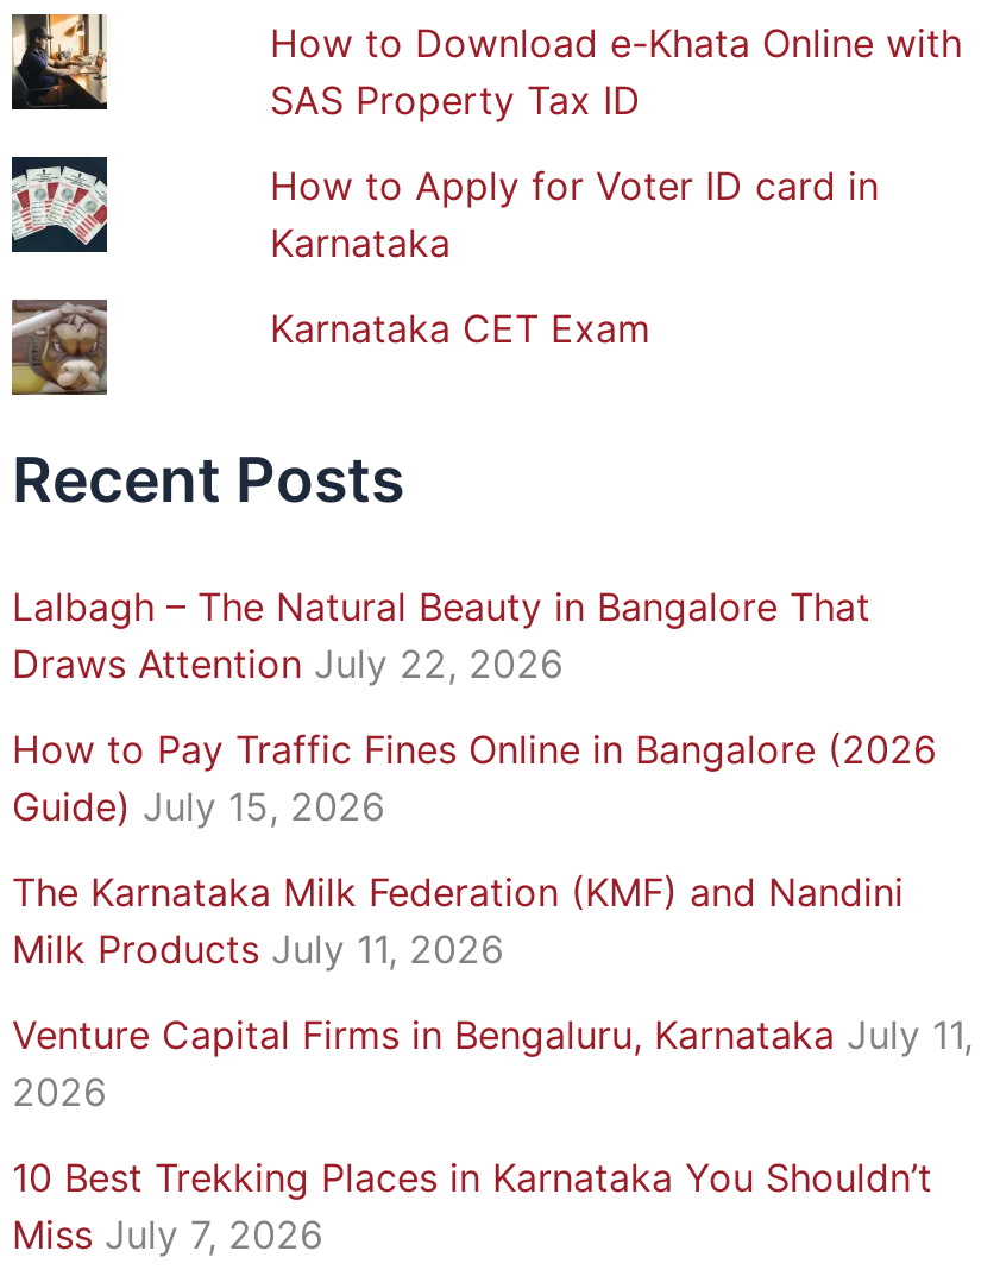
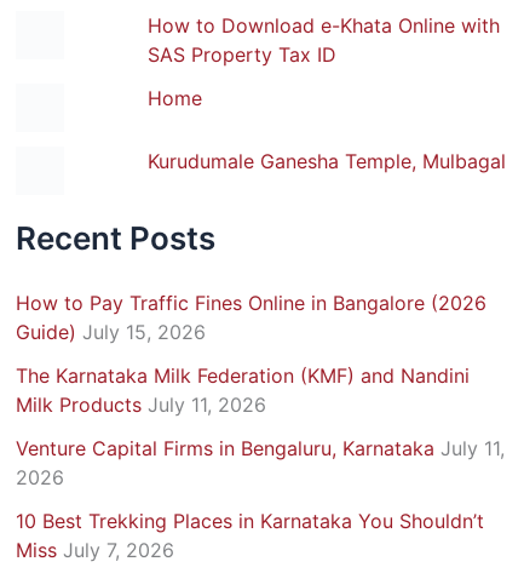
- [image]

- [image]

- How to Apply for Voter ID card in
- Karnataka
+ Home

- [image]

- Karnataka CET Exam
+ Kurudumale Ganesha Temple, Mulbagal

- Lalbagh – The Natural Beauty in Bangalore That
- Draws Attention July 22, 2026
